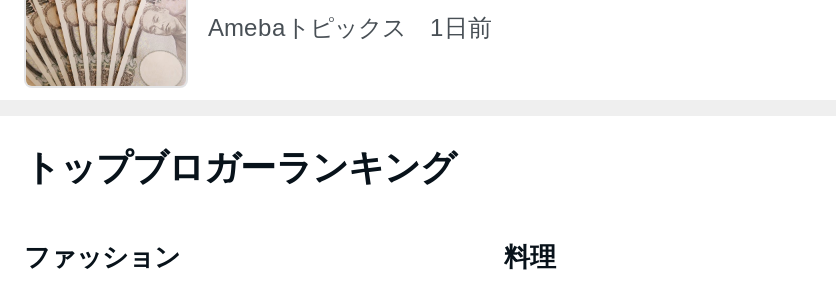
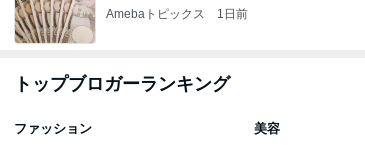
- 料理
+ 美容
